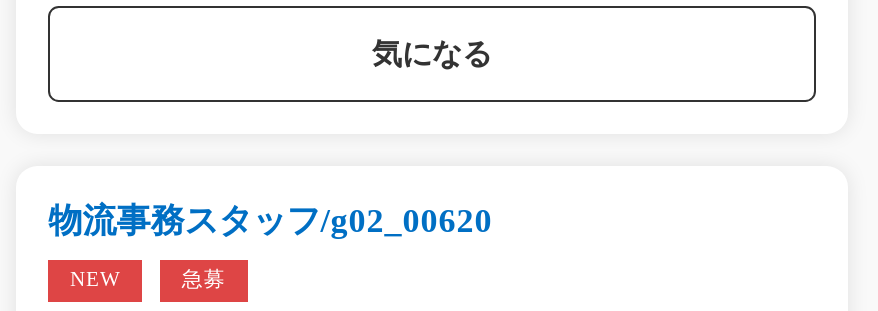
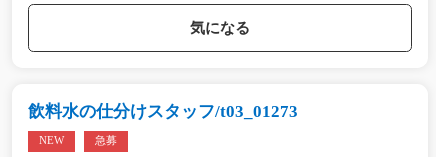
- 物流事務スタッフ/g02_00620
+ 飲料水の仕分けスタッフ/t03_01273
